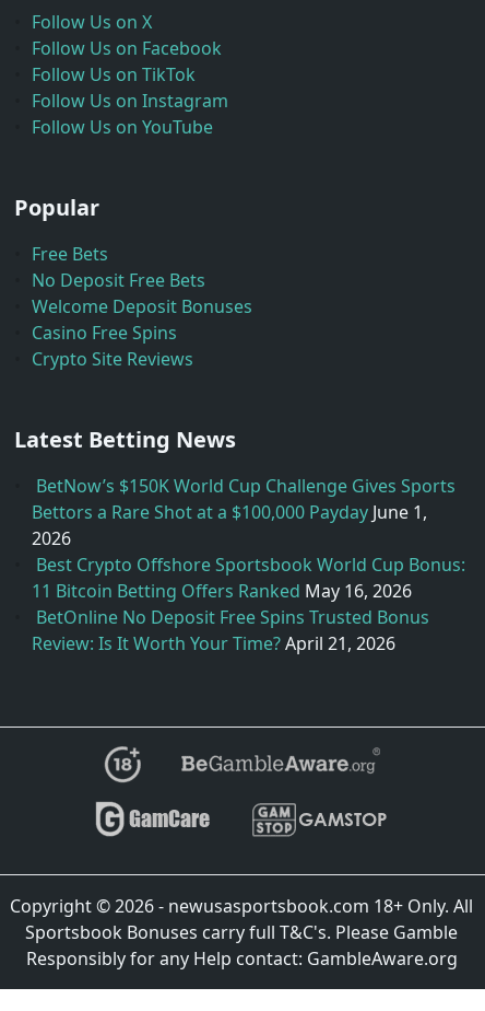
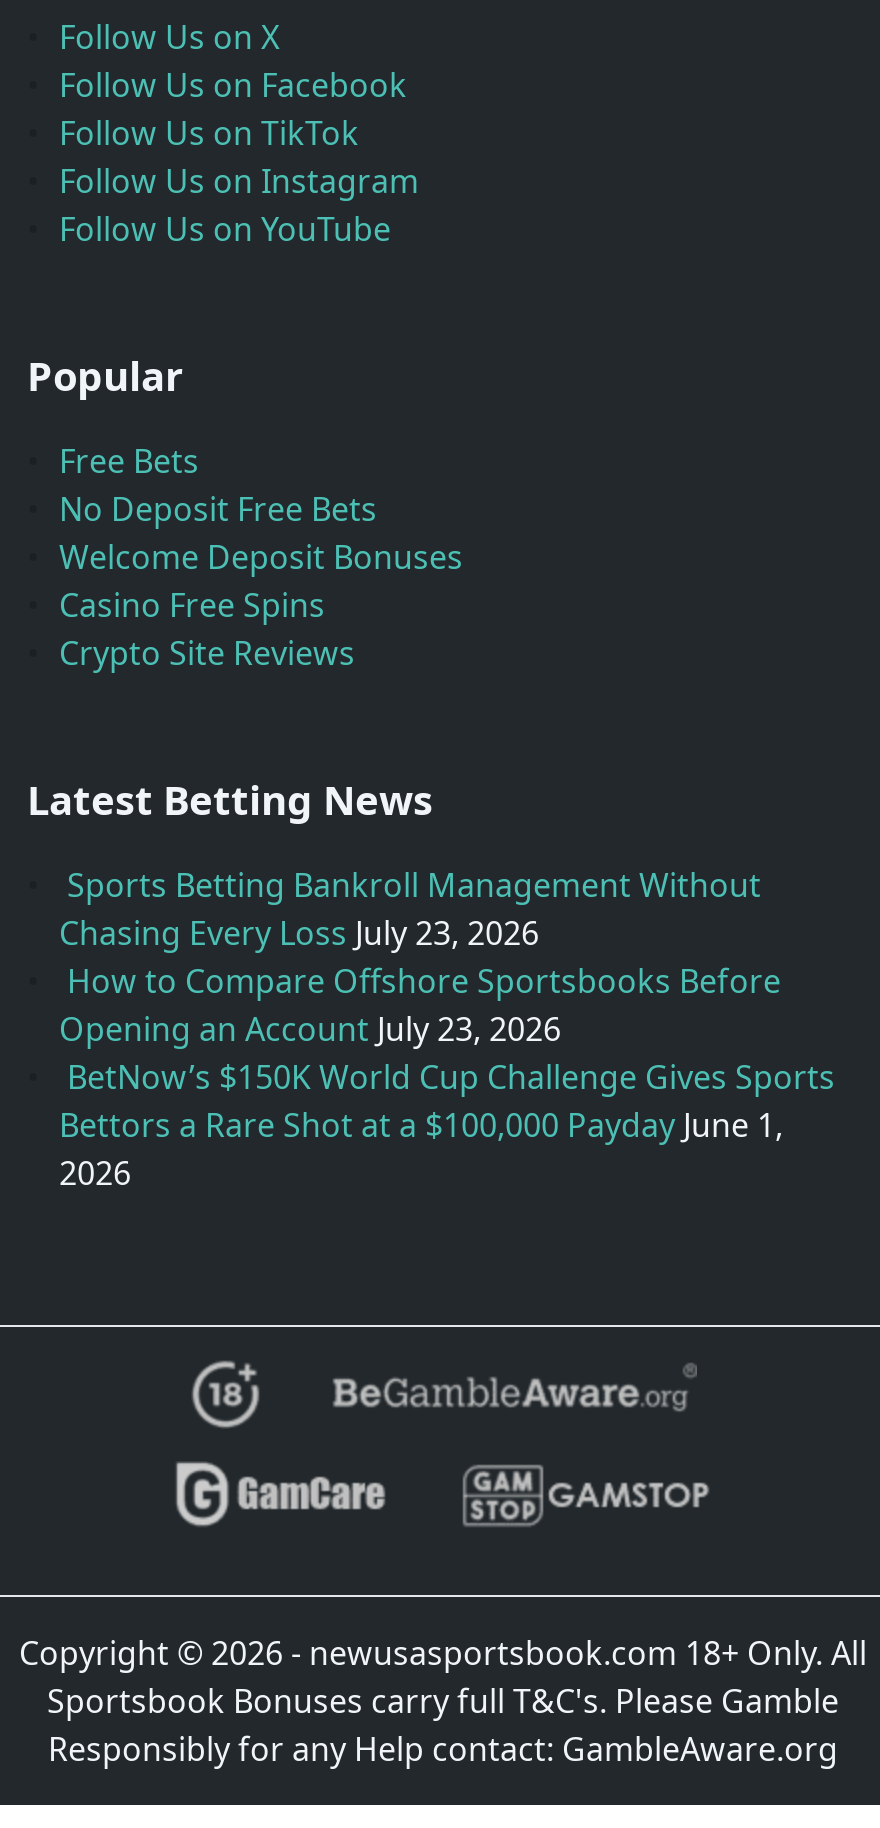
+ Sports Betting Bankroll Management Without
+ Chasing Every Loss July 23, 2026
+ How to Compare Offshore Sportsbooks Before
+ Opening an Account July 23, 2026

moved down: BetNow’s $150K World Cup Challenge Gives Sports | Bettors a Rare Shot at a $100,000 Payday June 1, | 2026

- Best Crypto Offshore Sportsbook World Cup Bonus:
- 11 Bitcoin Betting Offers Ranked May 16, 2026
- BetOnline No Deposit Free Spins Trusted Bonus
- Review: Is It Worth Your Time? April 21, 2026
